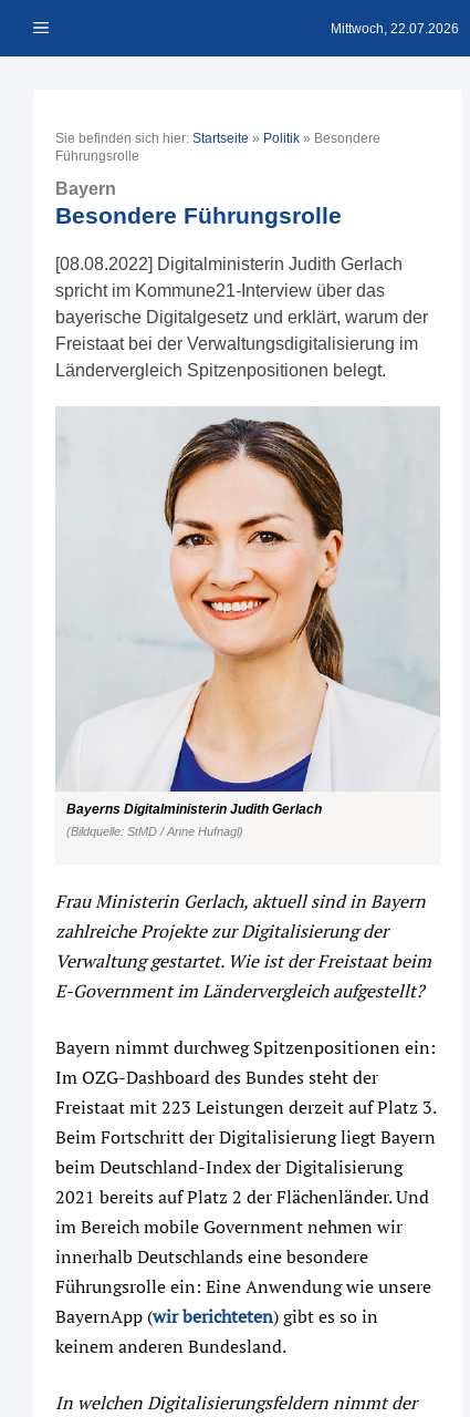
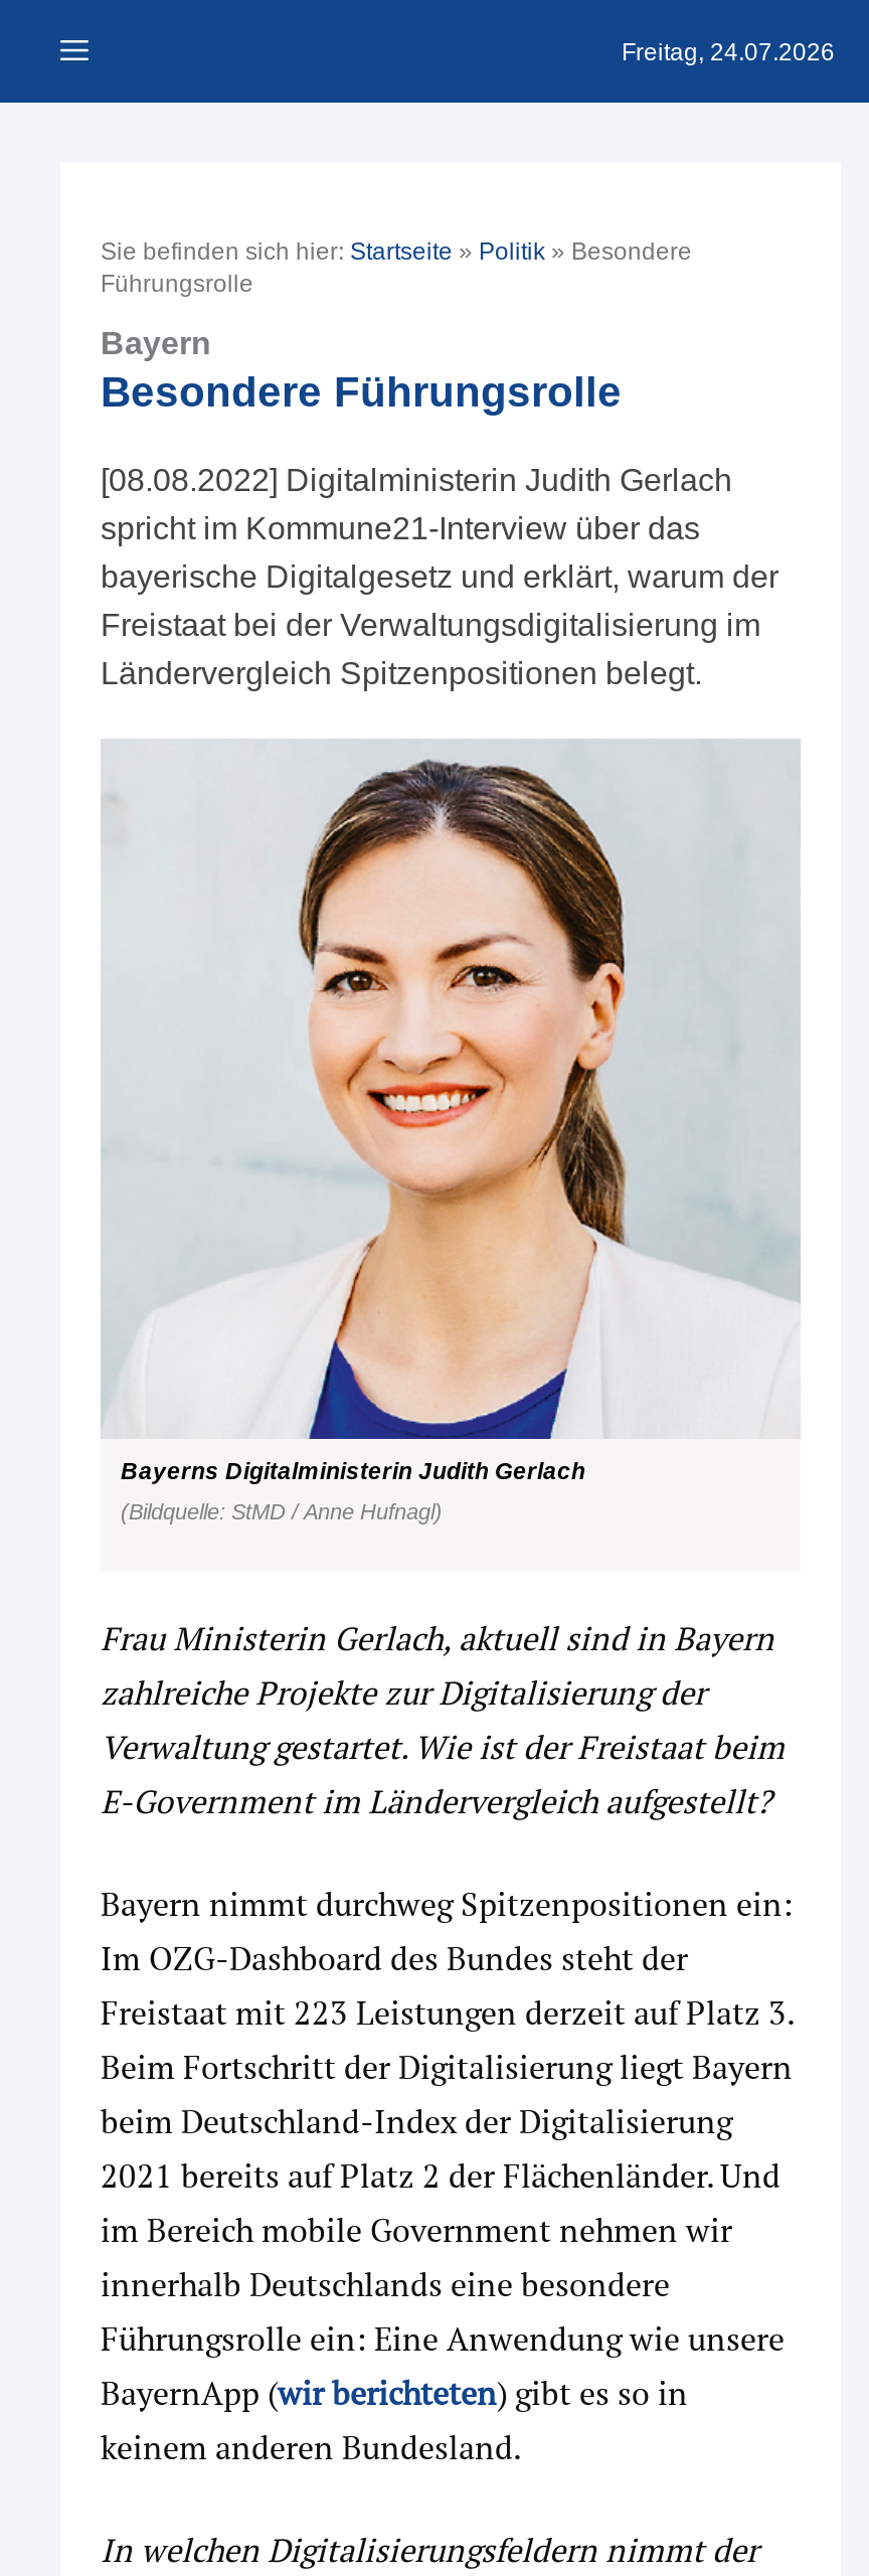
- Mittwoch, 22.07.2026
+ Freitag, 24.07.2026
